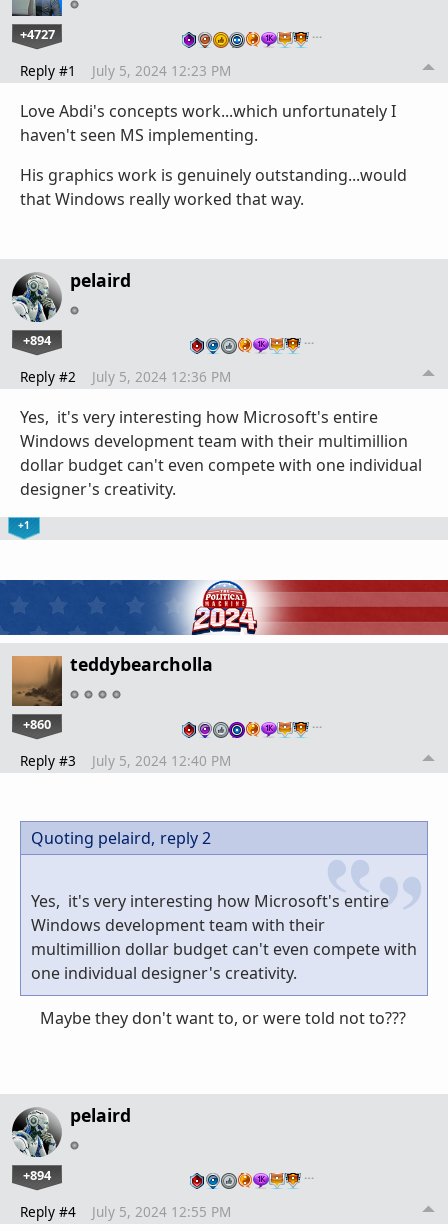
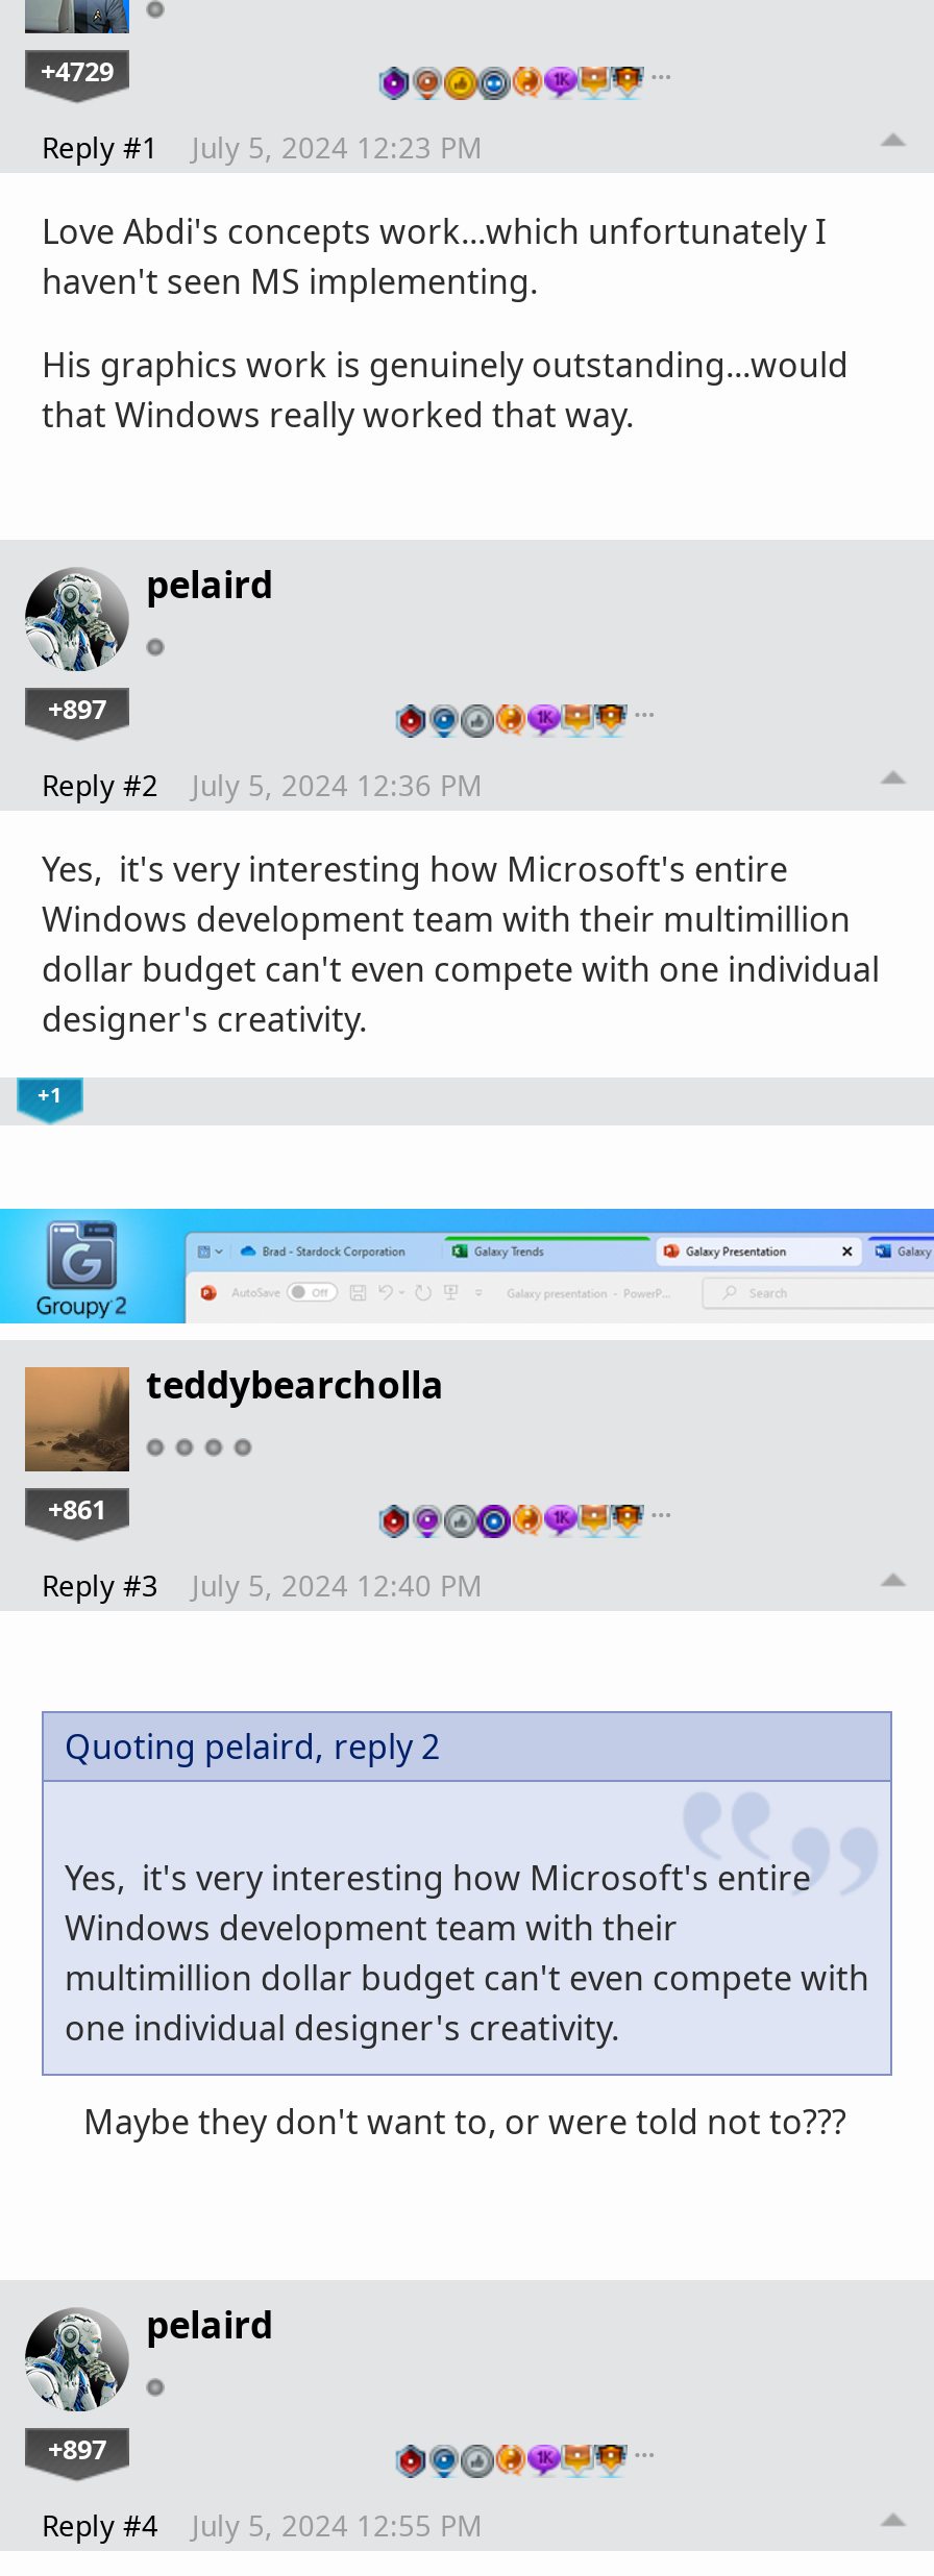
- +4727
+ +4729

- +894
+ +897

- [image]
+ [image]

- +860
+ +861

- +894
+ +897
